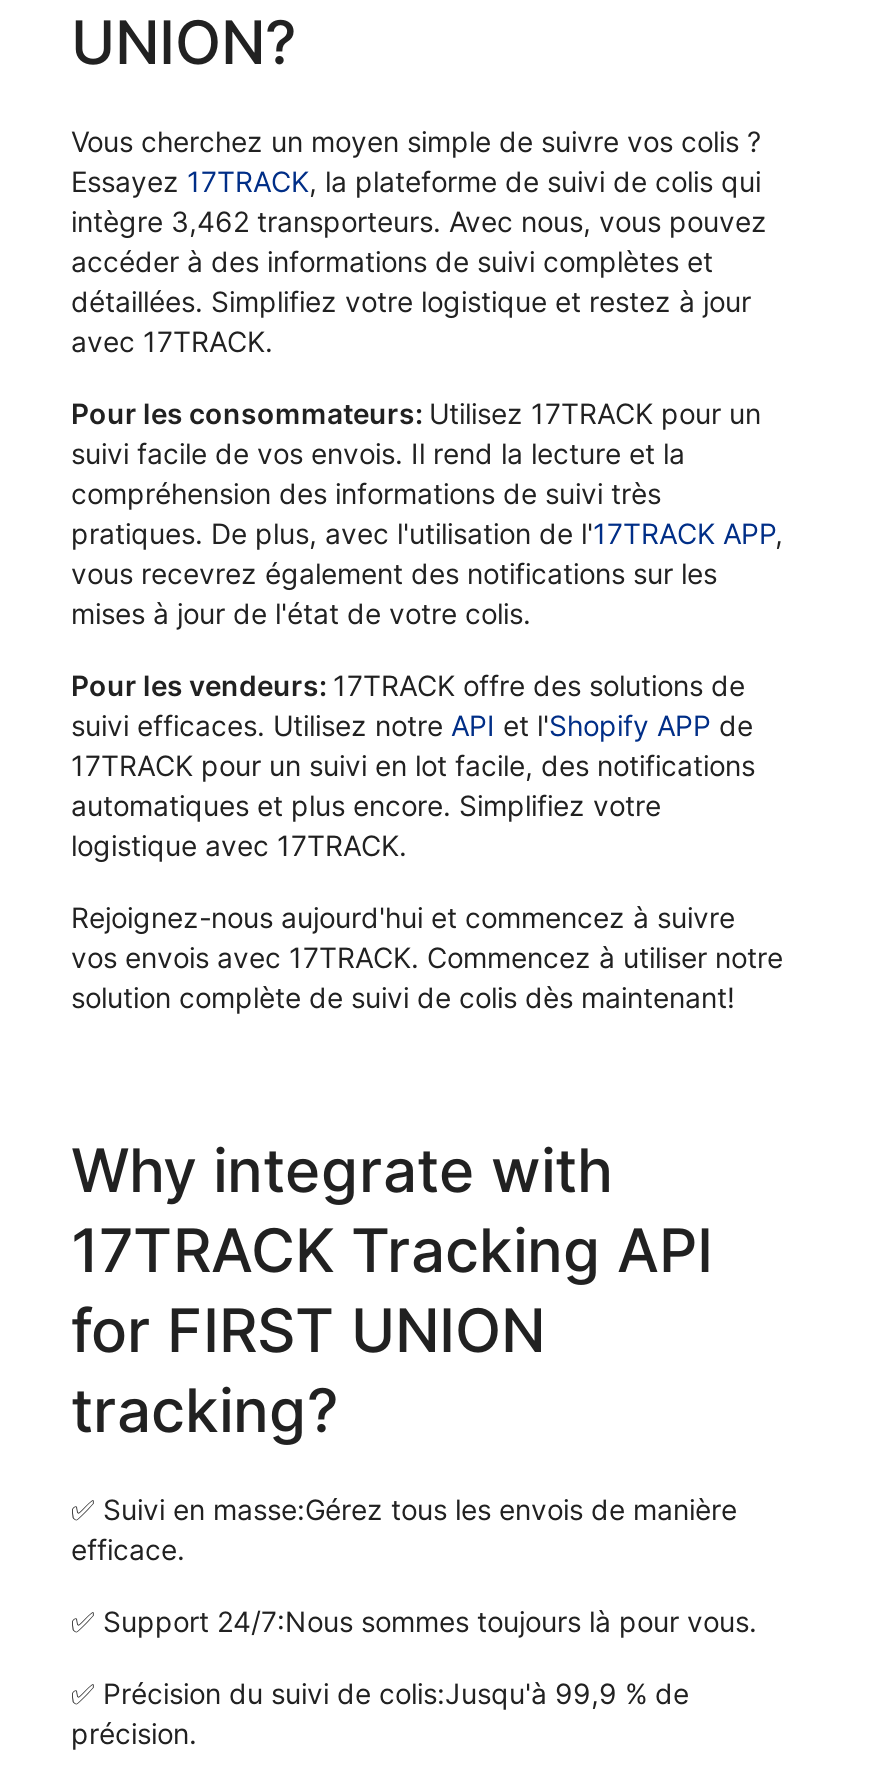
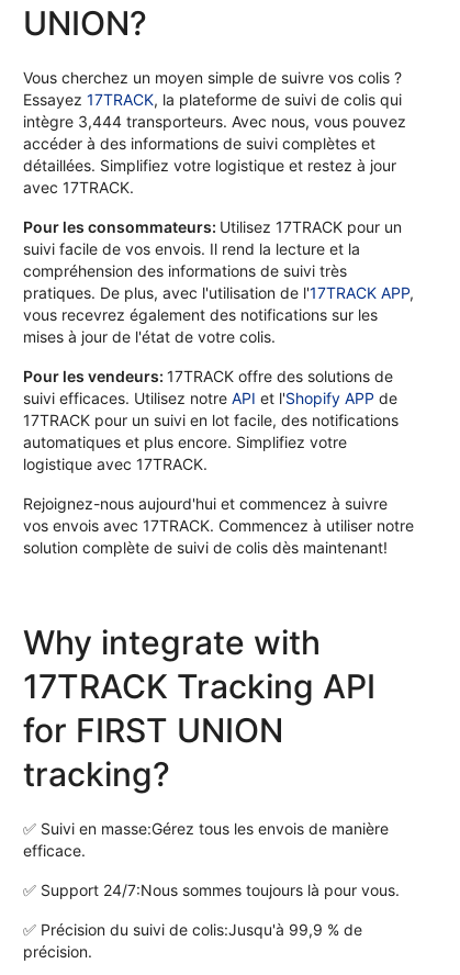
- intègre 3,462 transporteurs. Avec nous, vous pouvez
+ intègre 3,444 transporteurs. Avec nous, vous pouvez
